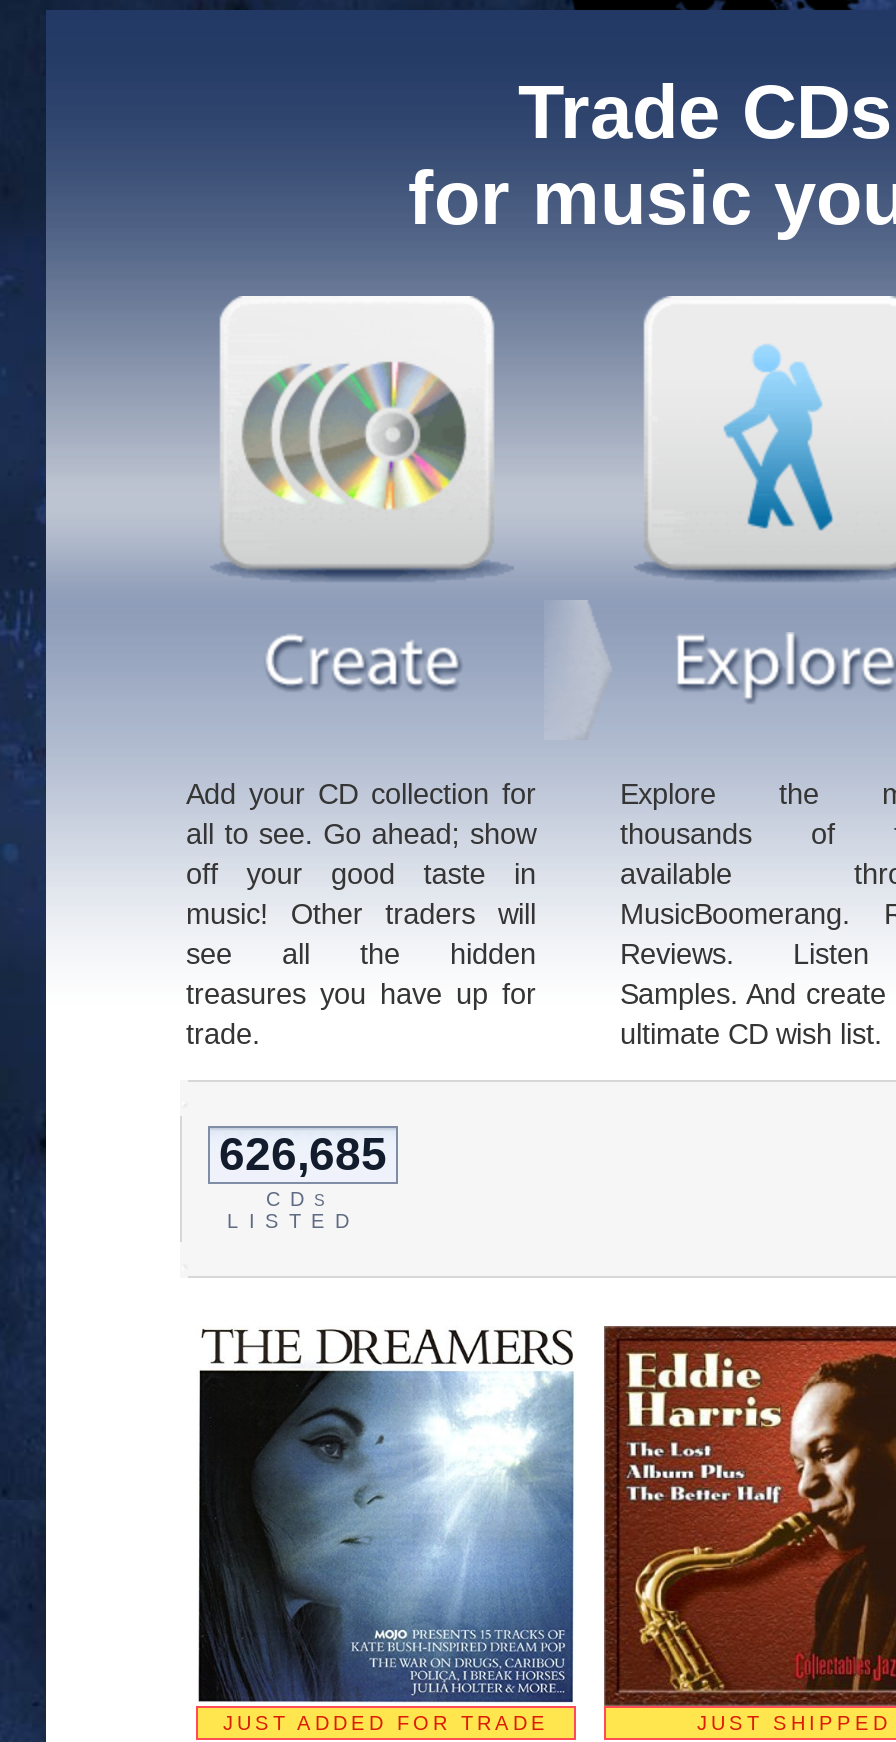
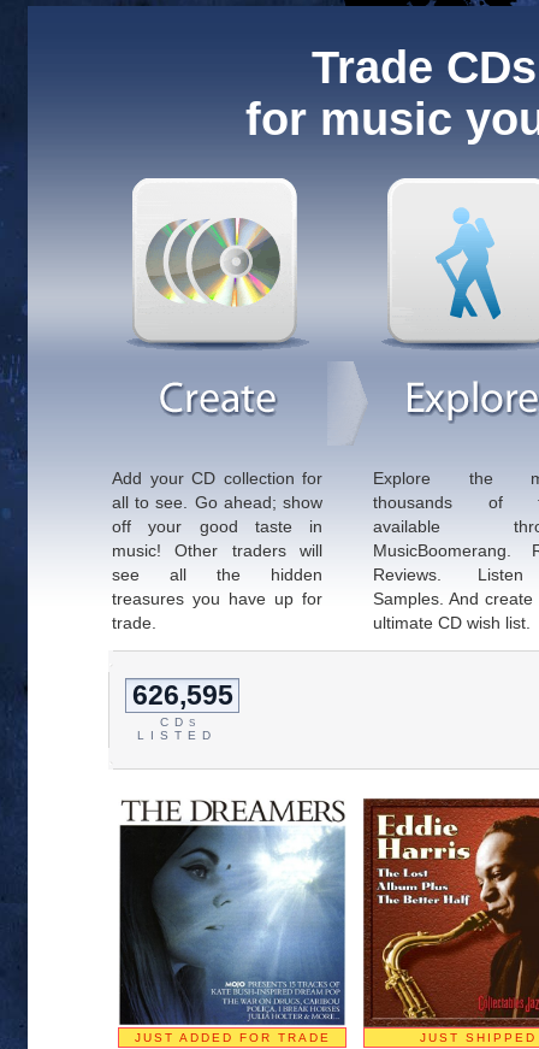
- 626,685
+ 626,595
